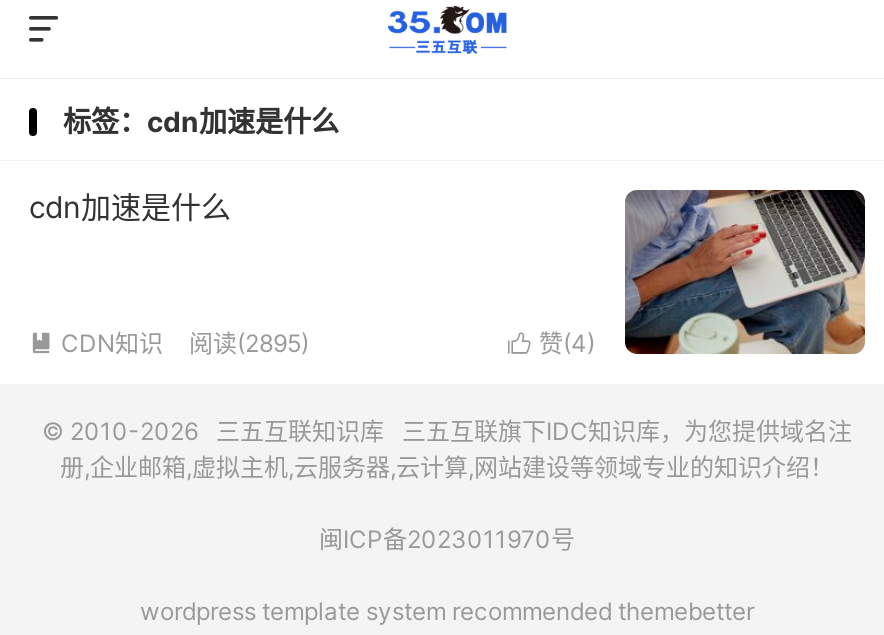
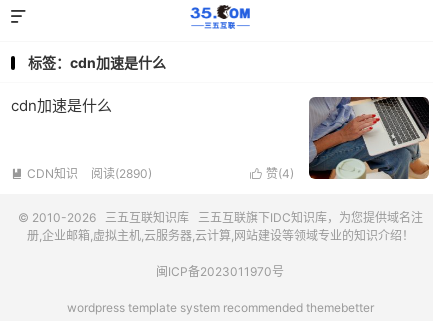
- 阅读(2895)
+ 阅读(2890)
